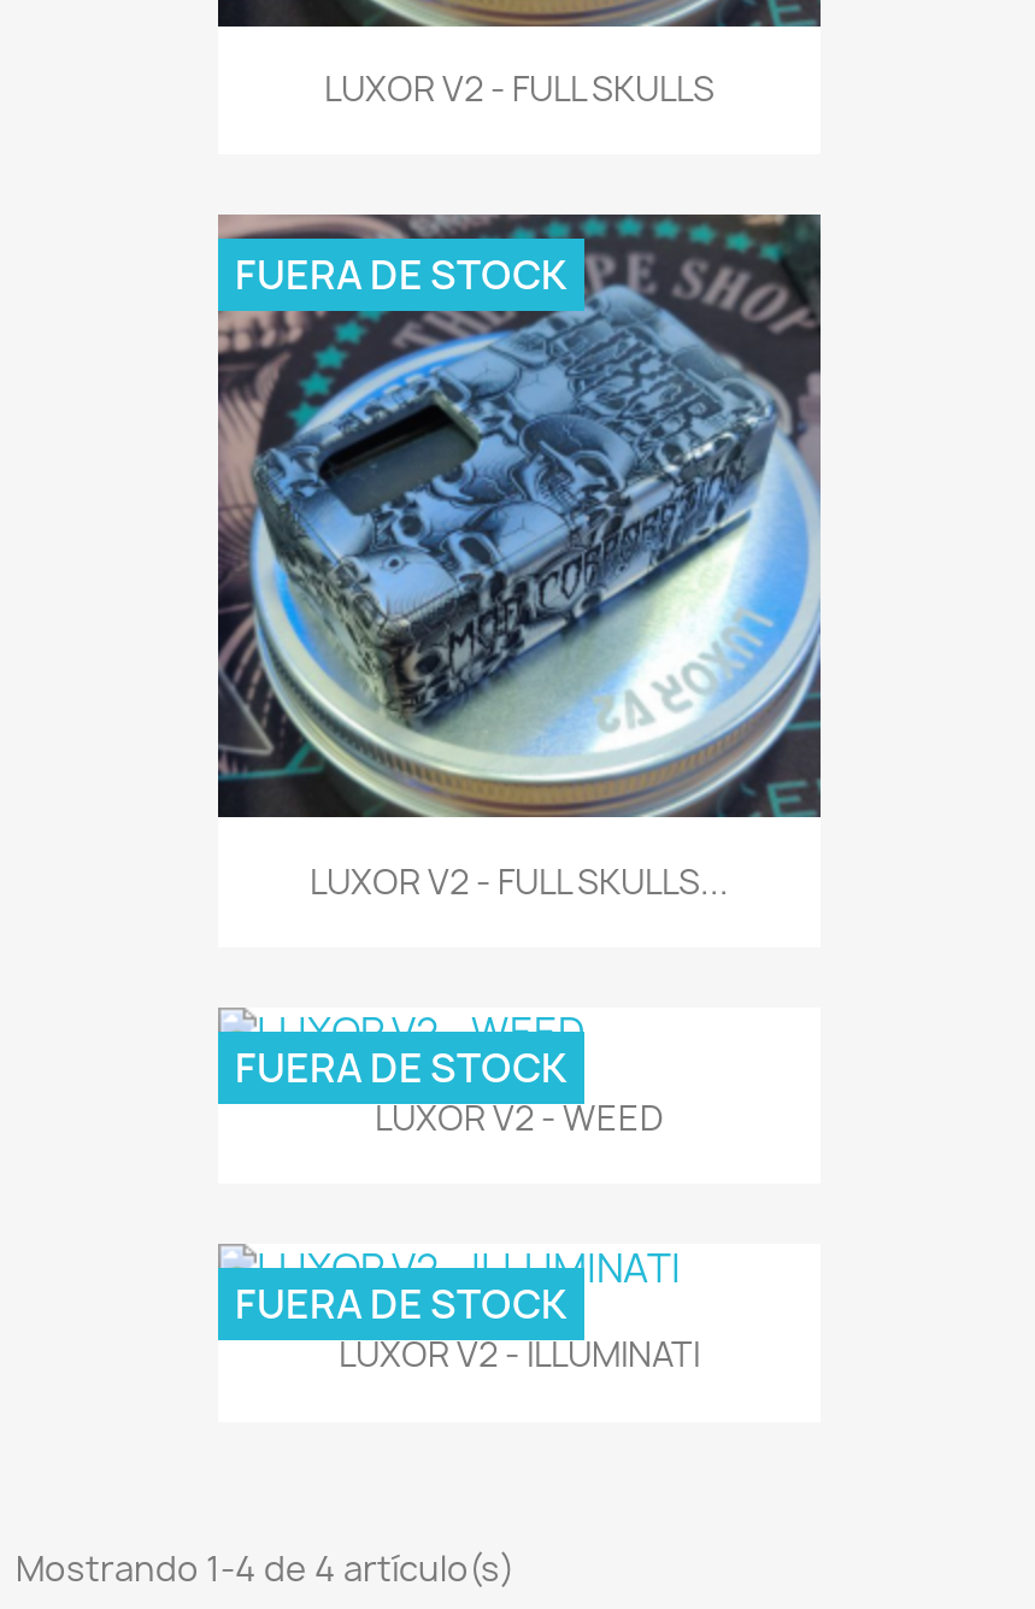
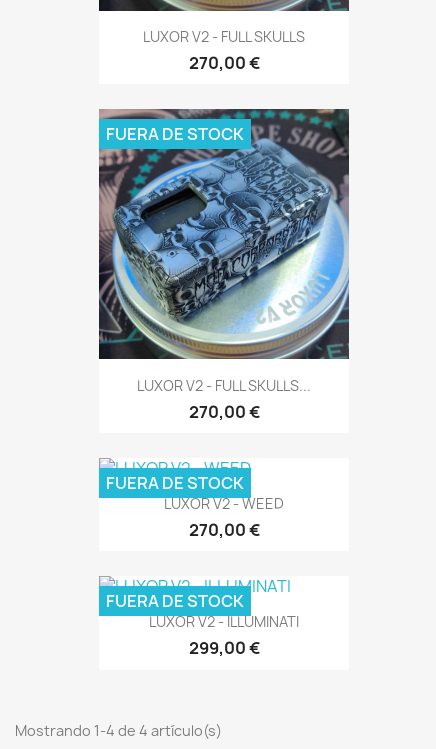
+ 270,00 €

+ 270,00 €

+ 270,00 €

+ 299,00 €
